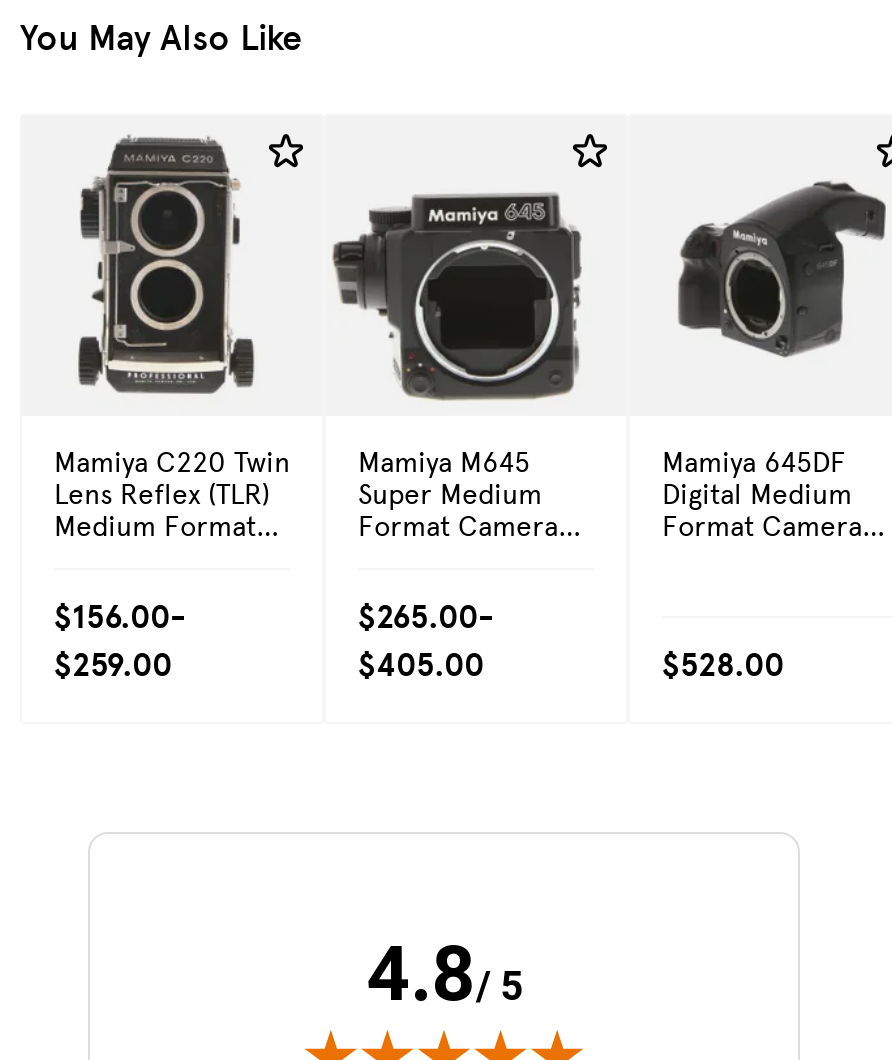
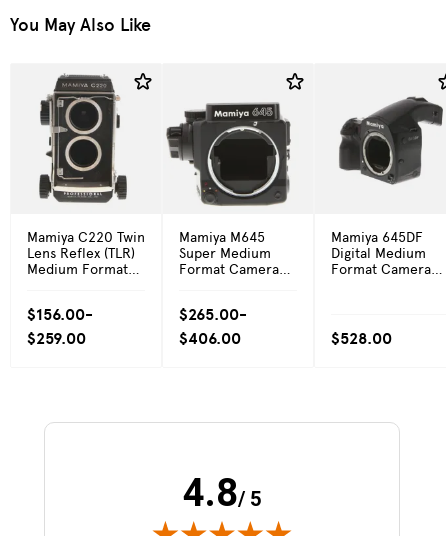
- $405.00
+ $406.00
